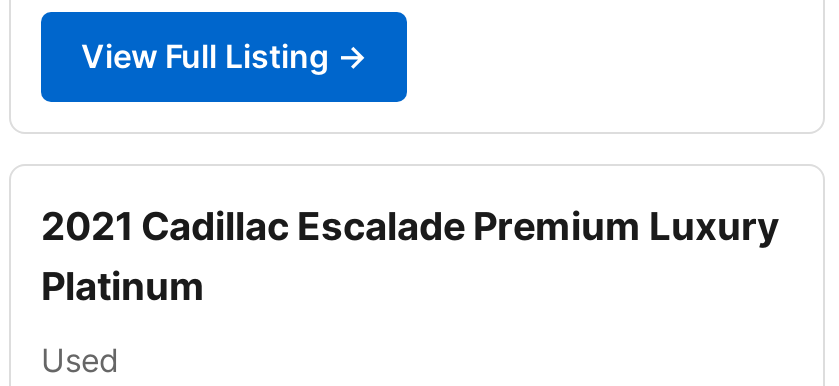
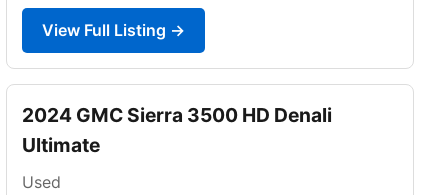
- 2021 Cadillac Escalade Premium Luxury
- Platinum
+ 2024 GMC Sierra 3500 HD Denali
+ Ultimate
